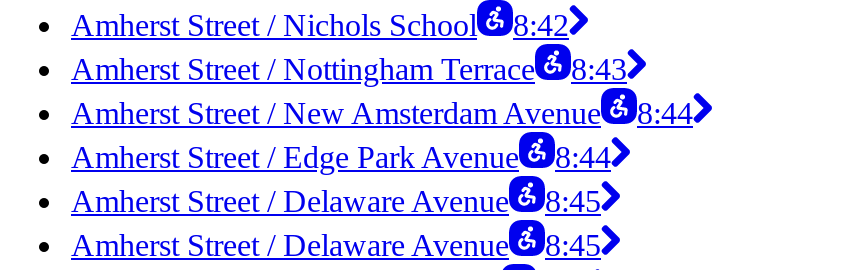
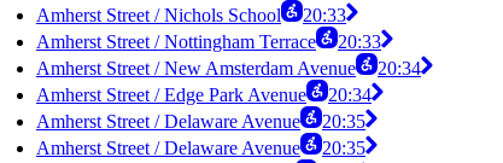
- Amherst Street / Nichols School 8:42
+ Amherst Street / Nichols School 20:33

- Amherst Street / Nottingham Terrace 8:43
+ Amherst Street / Nottingham Terrace 20:33

- Amherst Street / New Amsterdam Avenue 8:44
+ Amherst Street / New Amsterdam Avenue 20:34

- Amherst Street / Edge Park Avenue 8:44
+ Amherst Street / Edge Park Avenue 20:34

- Amherst Street / Delaware Avenue 8:45
+ Amherst Street / Delaware Avenue 20:35

- Amherst Street / Delaware Avenue 8:45
+ Amherst Street / Delaware Avenue 20:35
